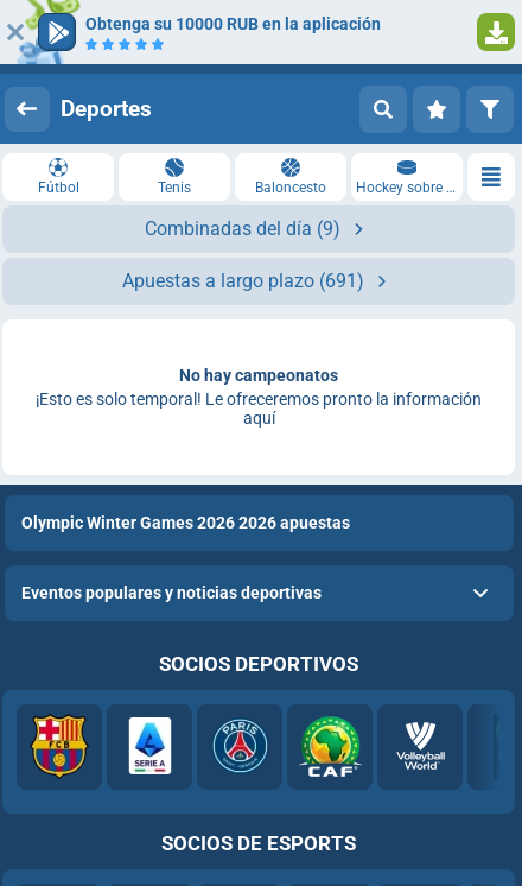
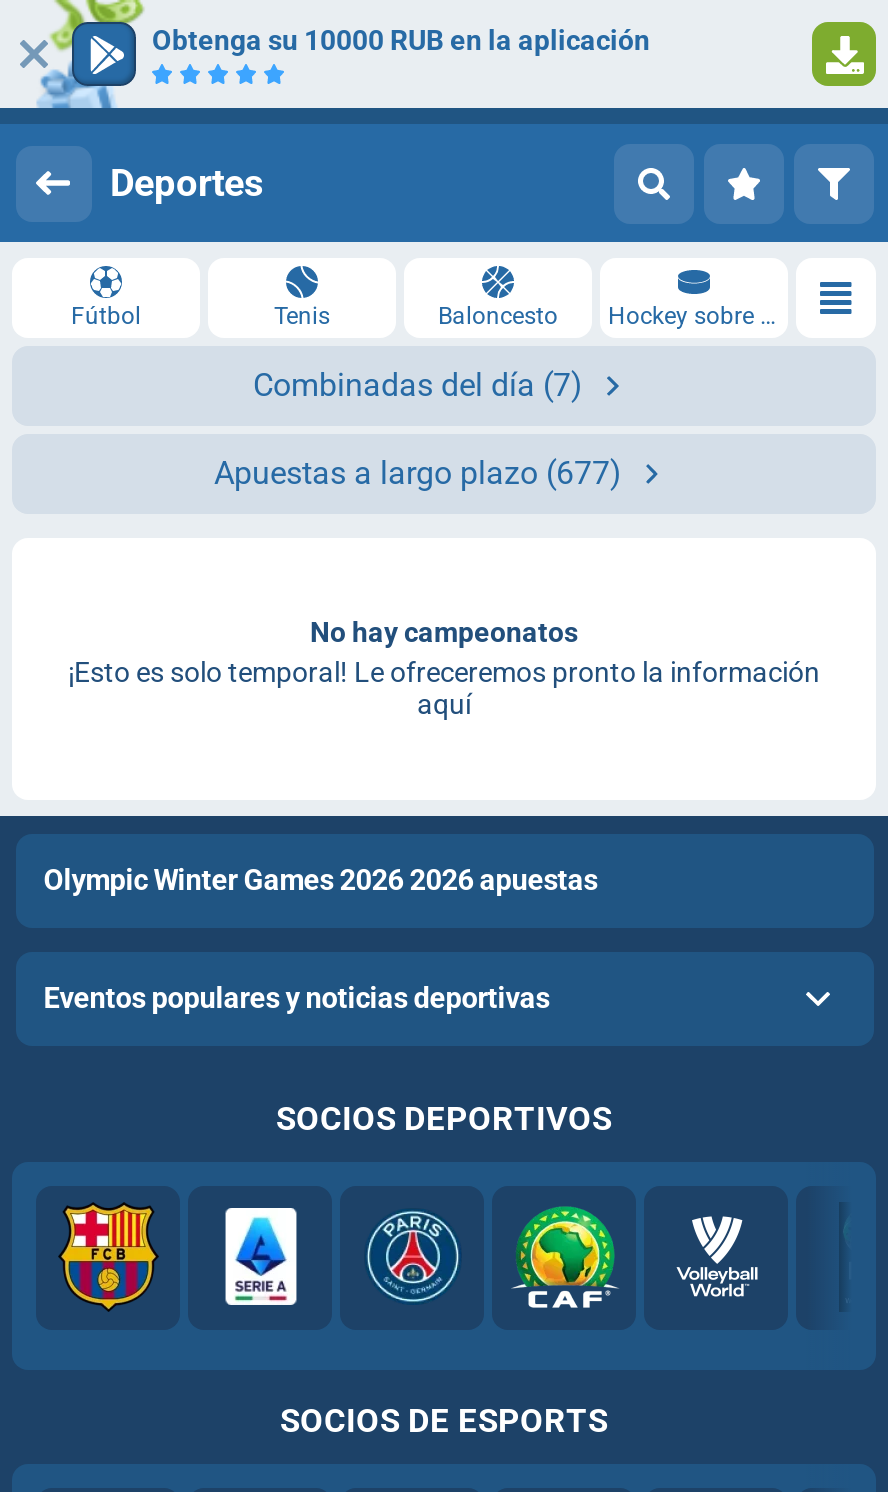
- Combinadas del día (9)
+ Combinadas del día (7)

- Apuestas a largo plazo (691)
+ Apuestas a largo plazo (677)
